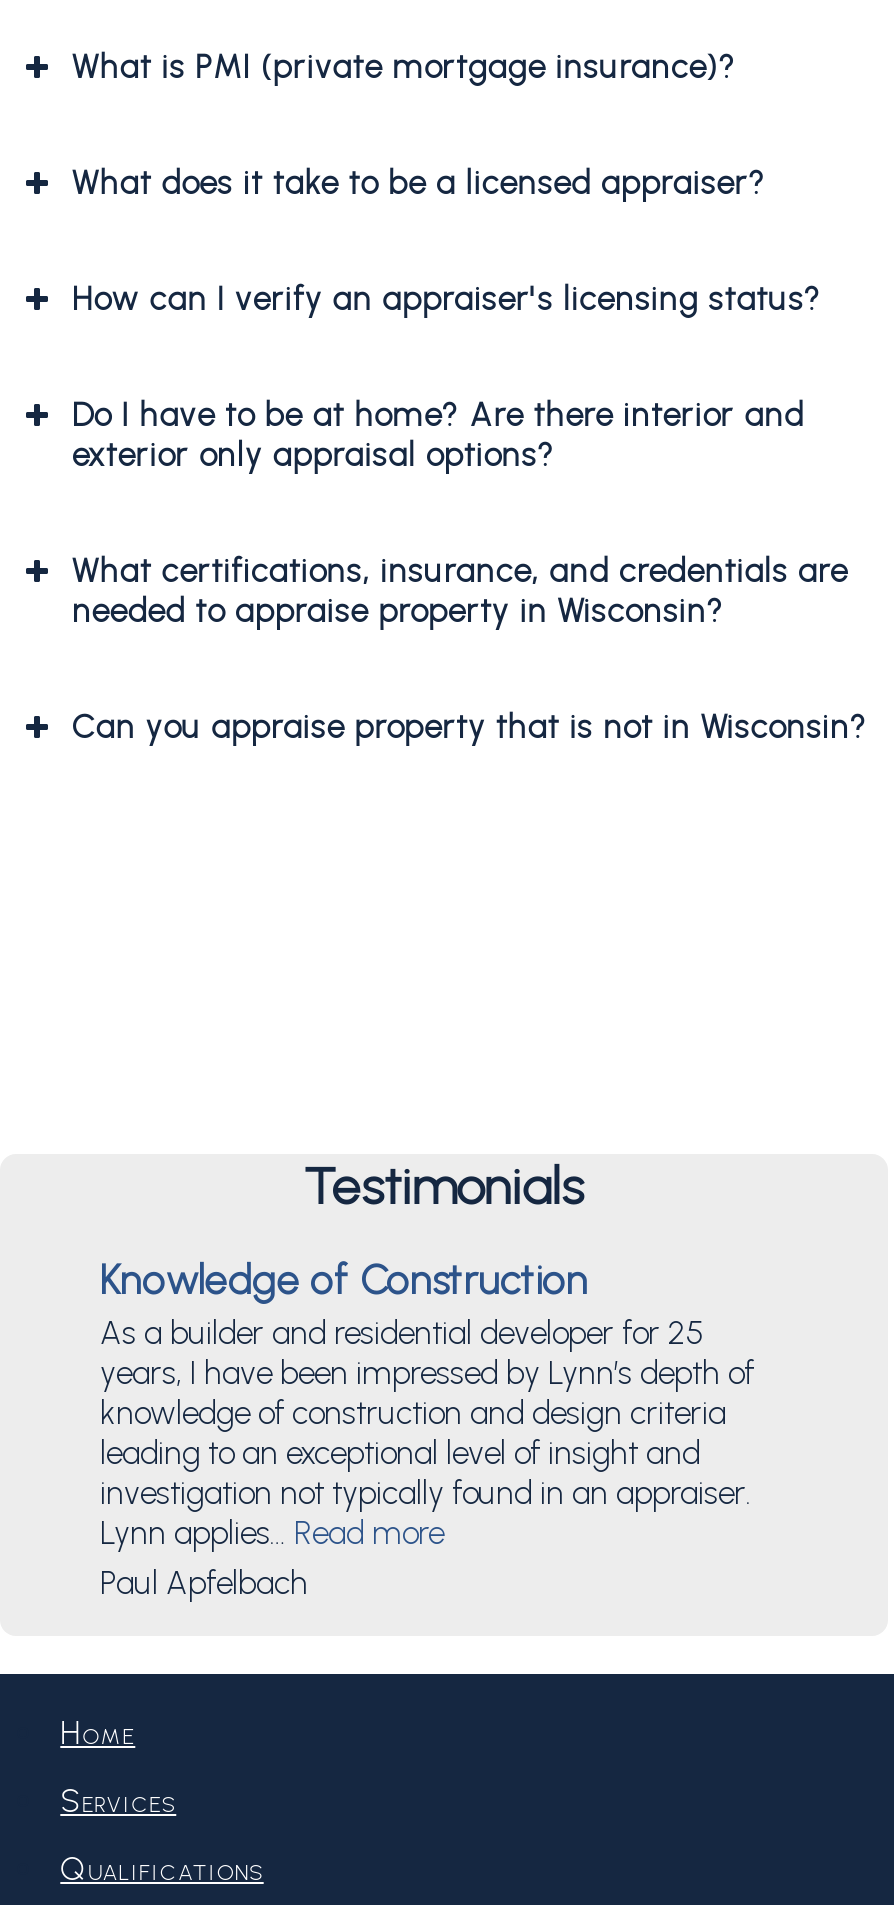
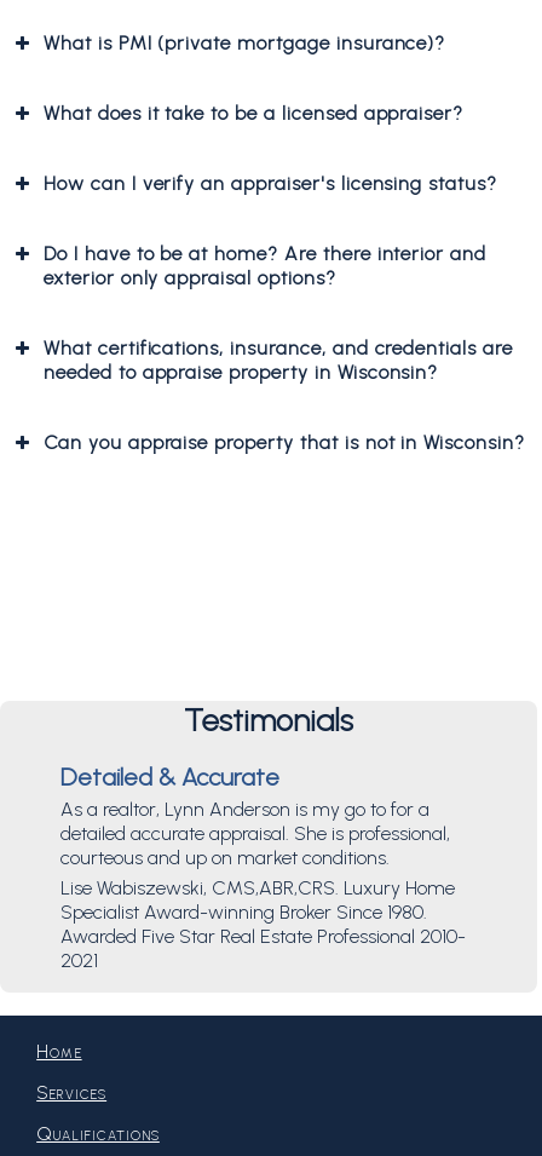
- Knowledge of Construction
- As a builder and residential developer for 25
- years, I have been impressed by Lynn’s depth of
- knowledge of construction and design criteria
- leading to an exceptional level of insight and
- investigation not typically found in an appraiser.
- Lynn applies… Read more
- Paul Apfelbach
+ Detailed & Accurate
+ As a realtor, Lynn Anderson is my go to for a
+ detailed accurate appraisal. She is professional,
+ courteous and up on market conditions.
+ Lise Wabiszewski, CMS,ABR,CRS. Luxury Home
+ Specialist Award-winning Broker Since 1980.
+ Awarded Five Star Real Estate Professional 2010-
+ 2021
